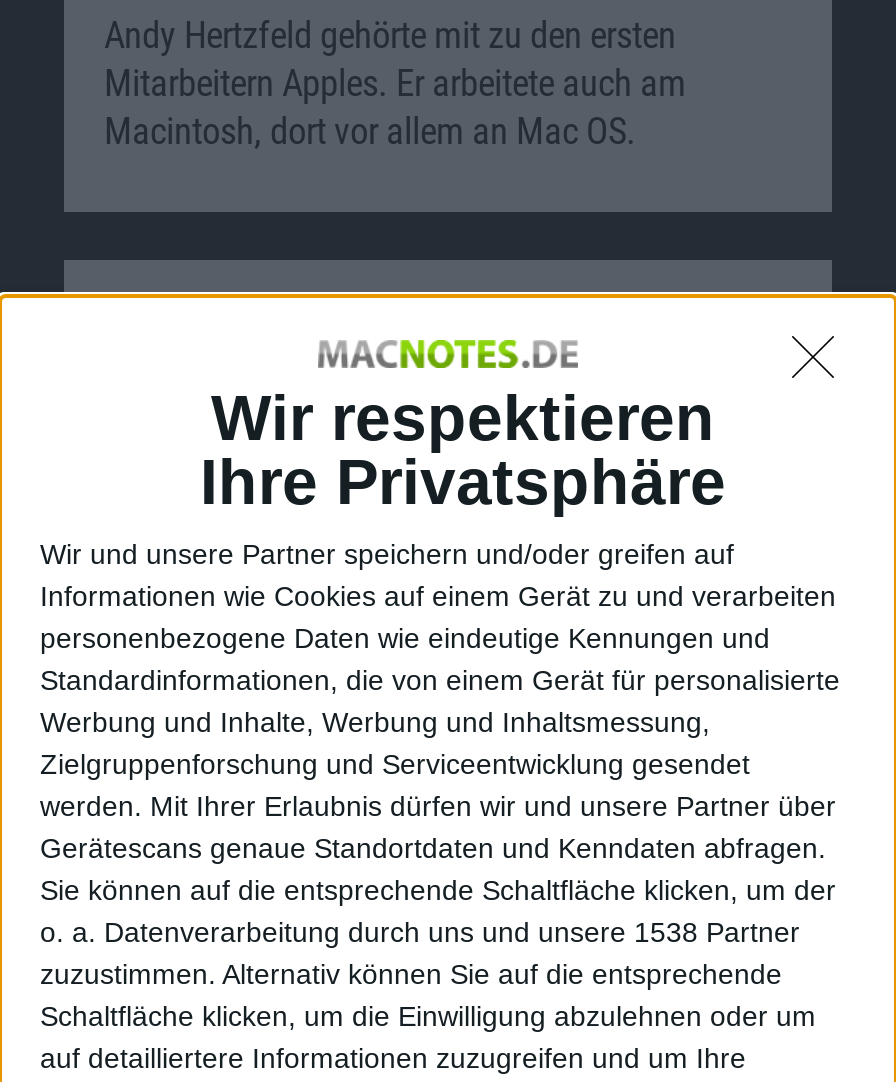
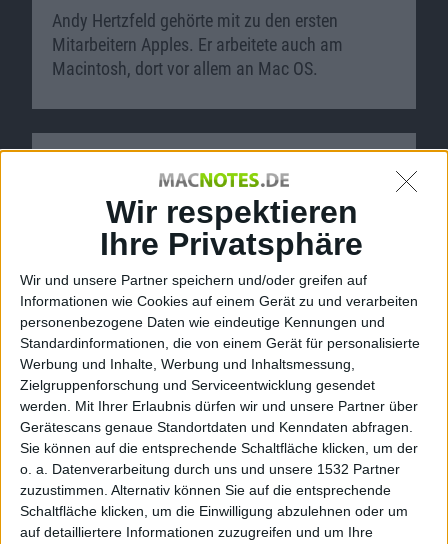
- o. a. Datenverarbeitung durch uns und unsere 1538 Partner
+ o. a. Datenverarbeitung durch uns und unsere 1532 Partner
